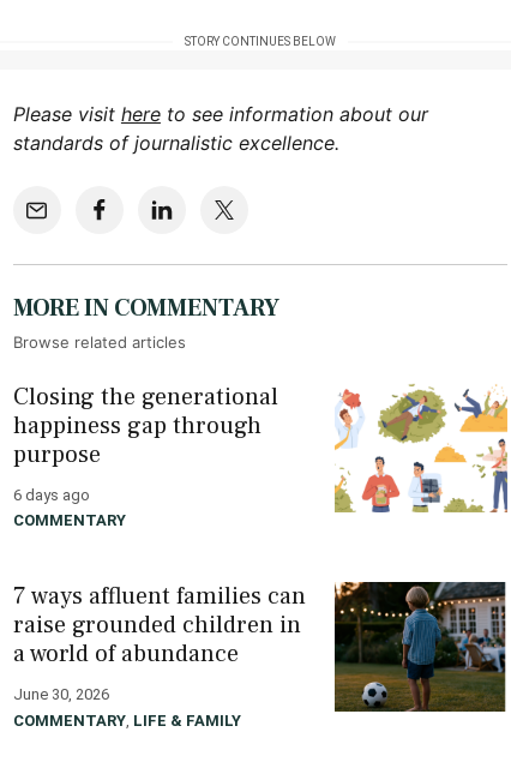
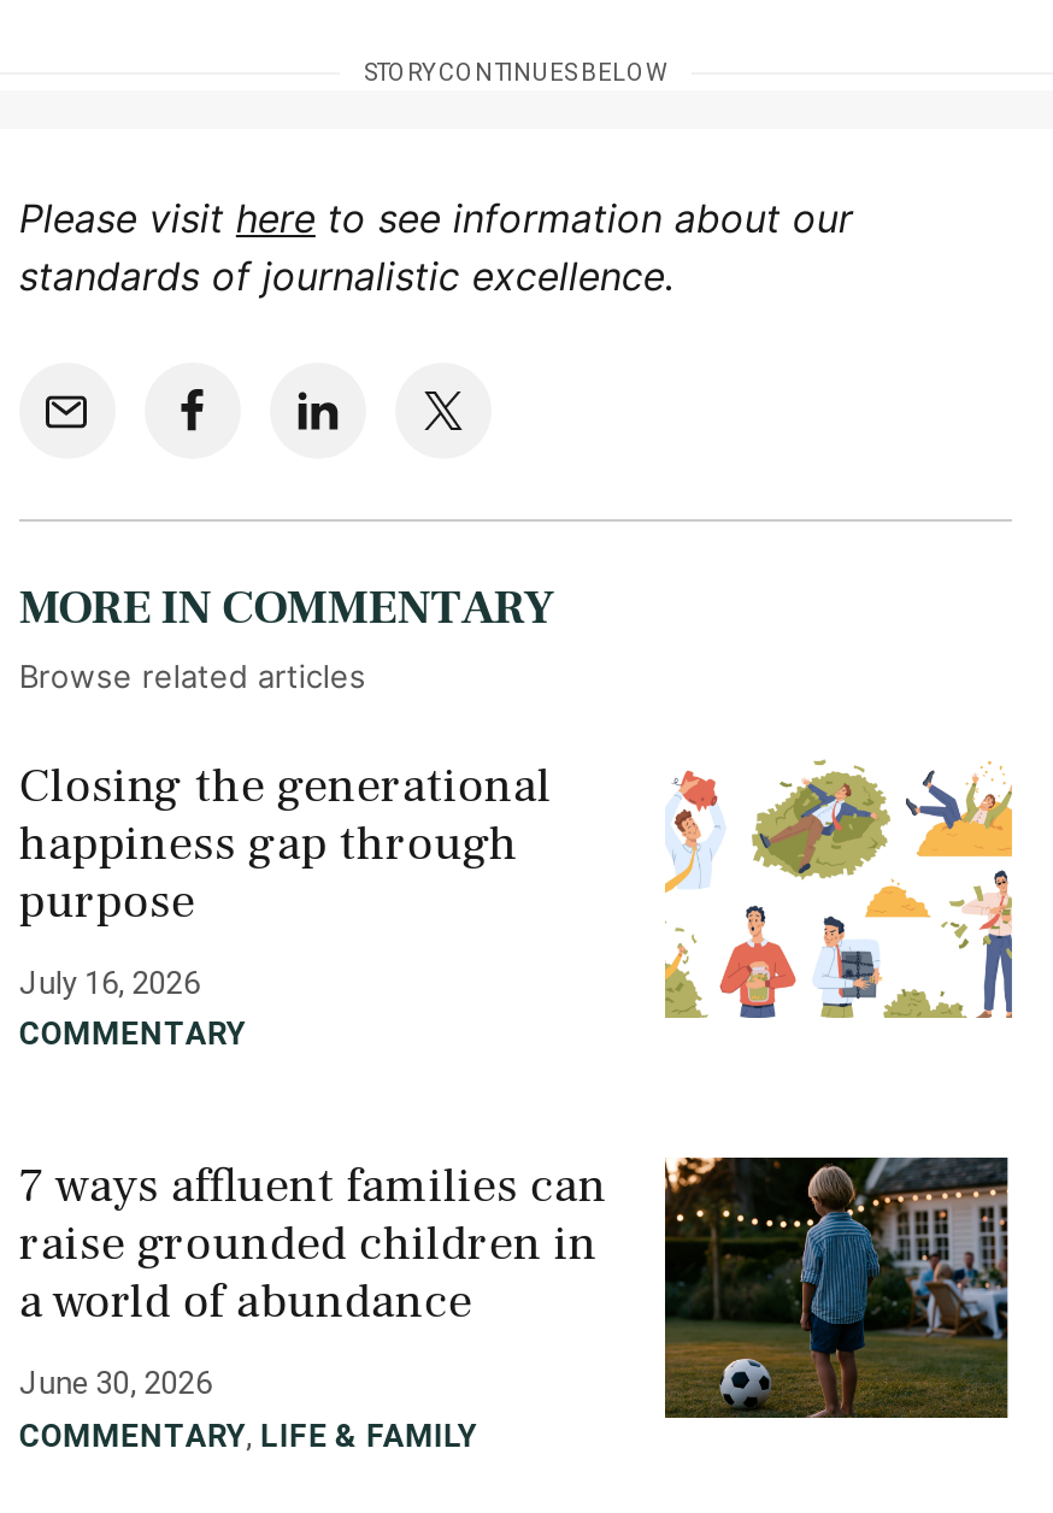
- 6 days ago
+ July 16, 2026
